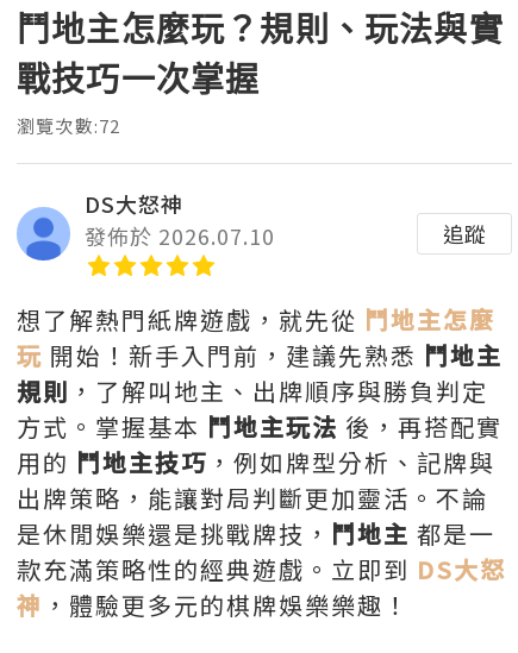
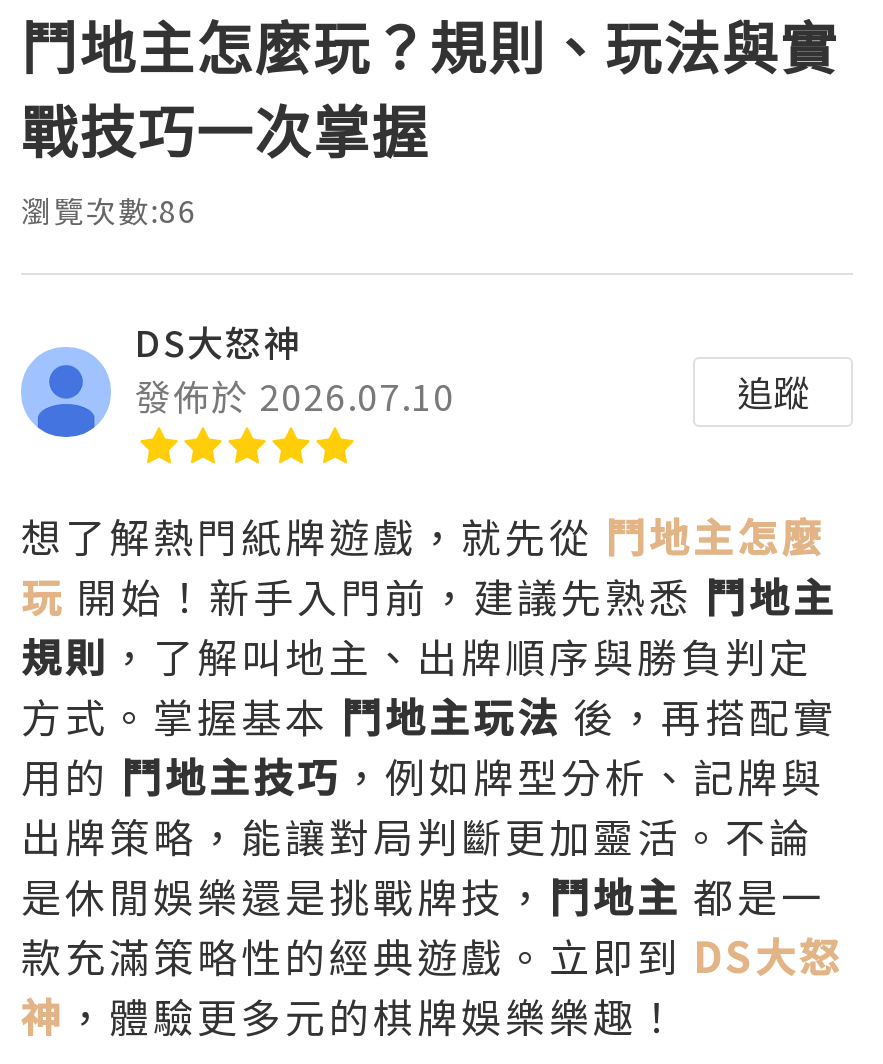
- 瀏覽次數:72
+ 瀏覽次數:86
